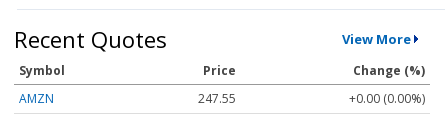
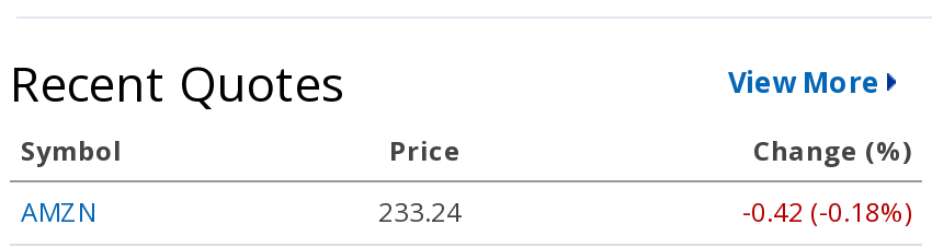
- 247.55
+ 233.24

- +0.00 (0.00%)
+ -0.42 (-0.18%)
